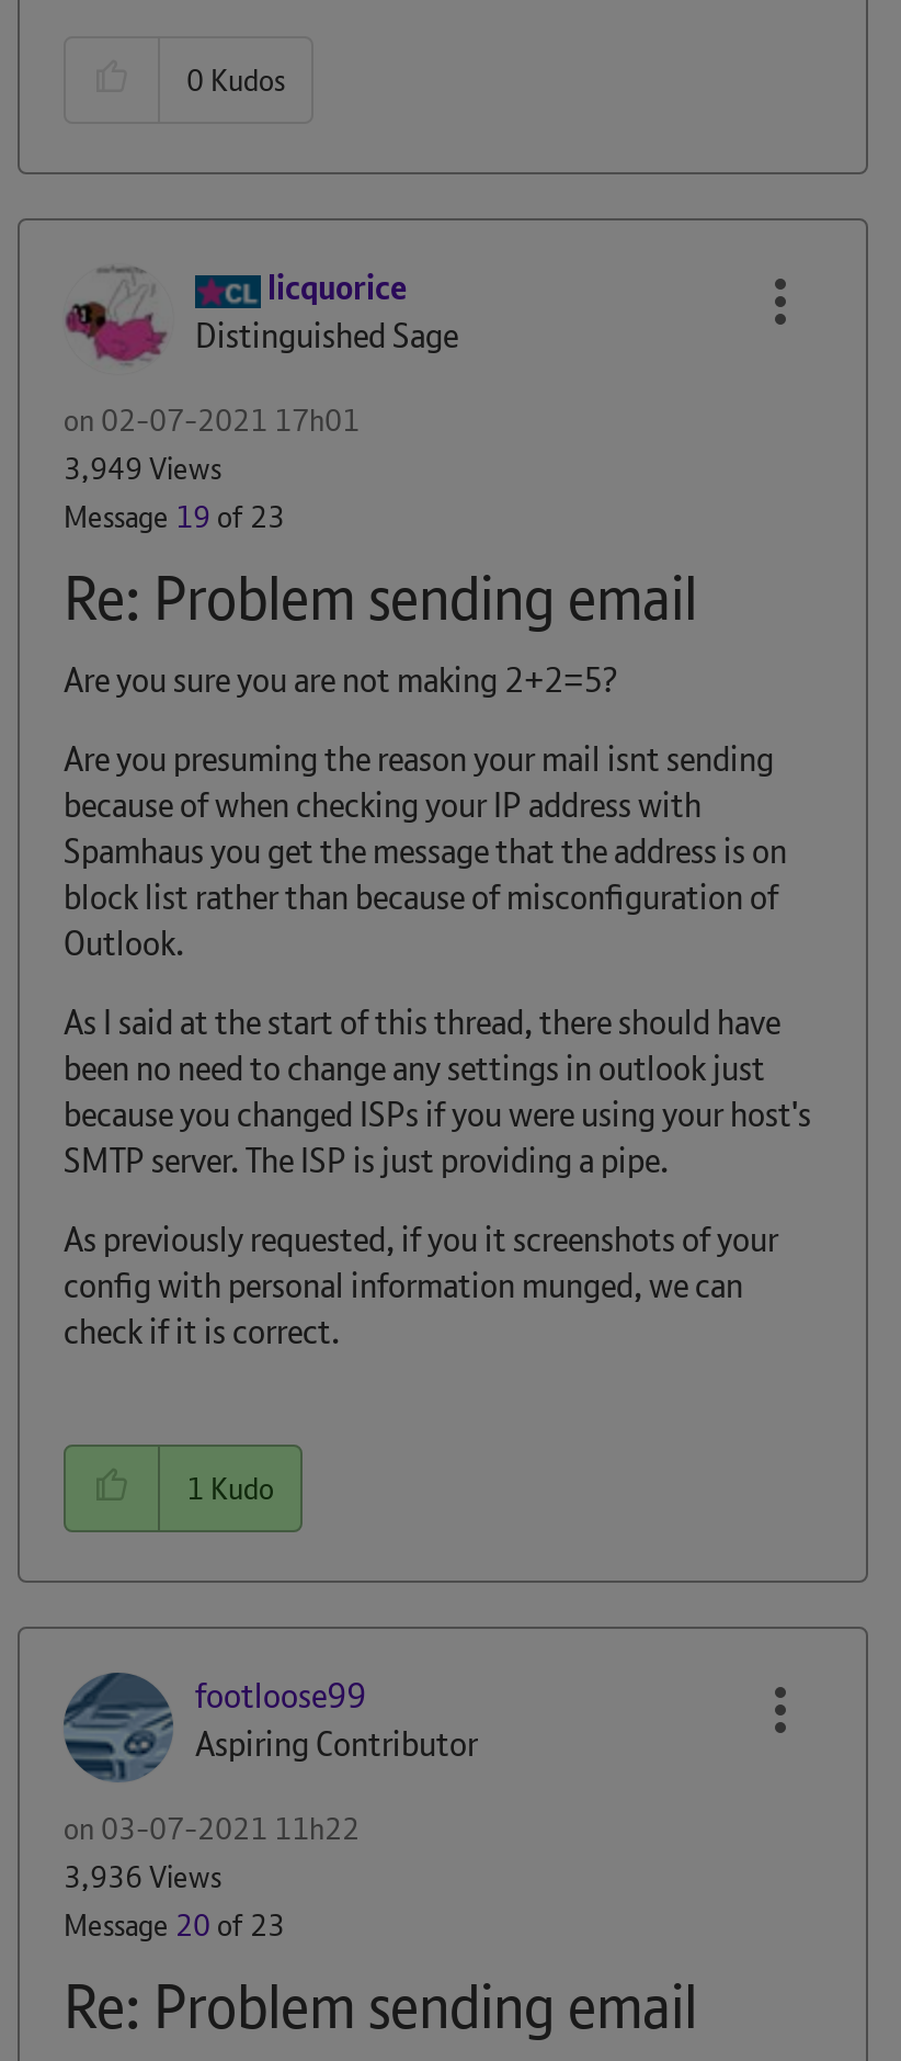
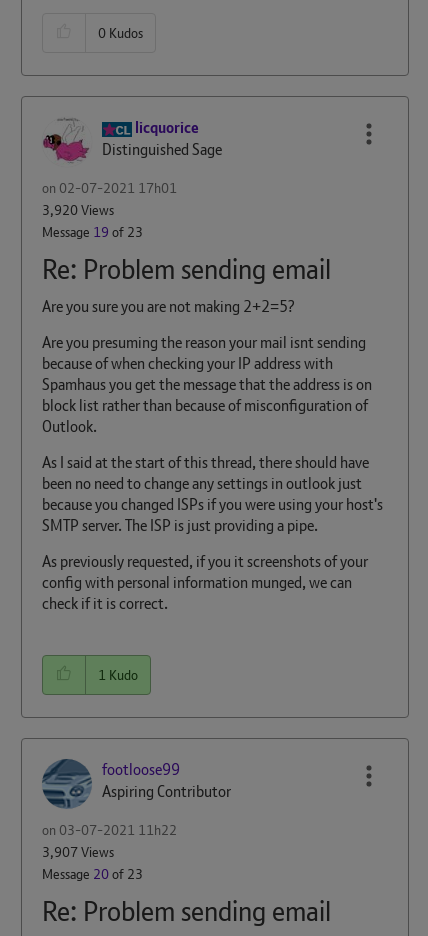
- 3,949 Views
+ 3,920 Views

- 3,936 Views
+ 3,907 Views
